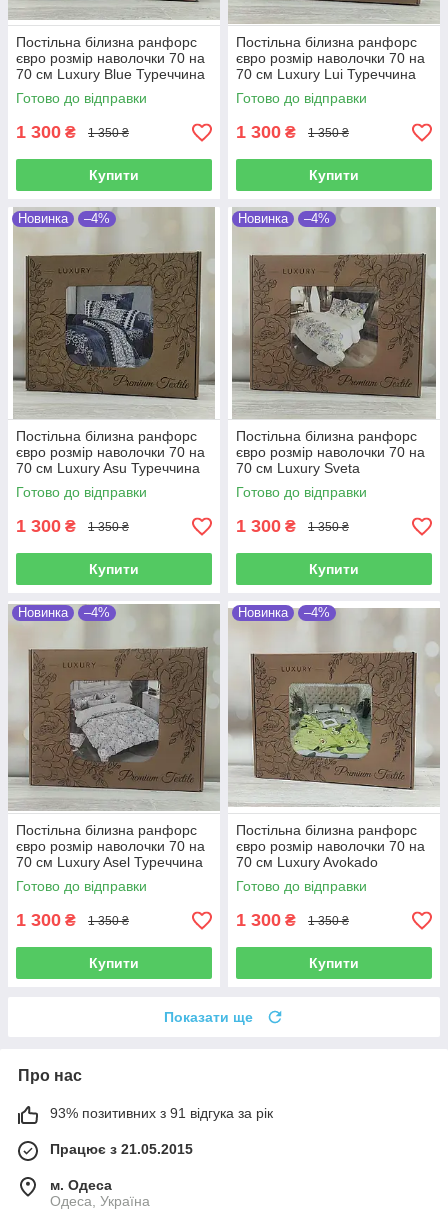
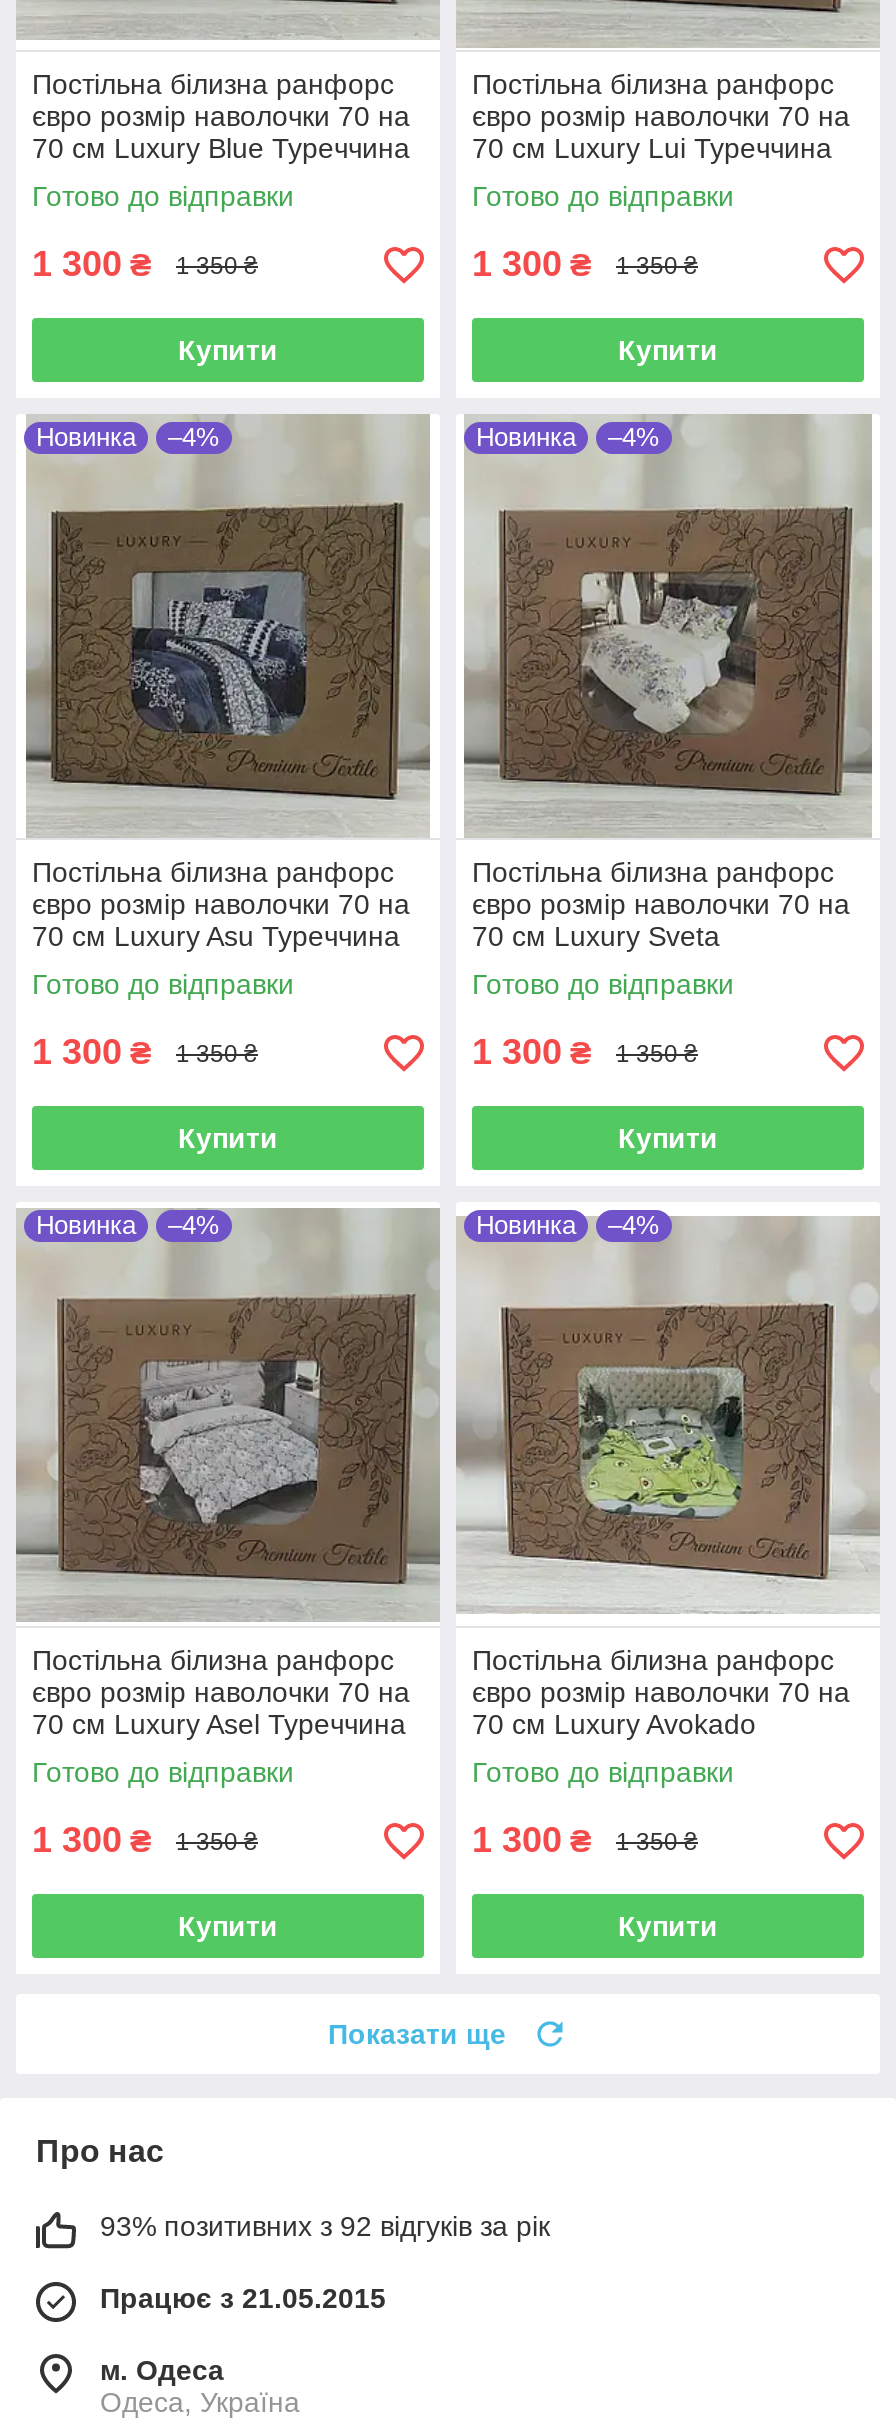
- 93% позитивних з 91 відгука за рік
+ 93% позитивних з 92 відгуків за рік
